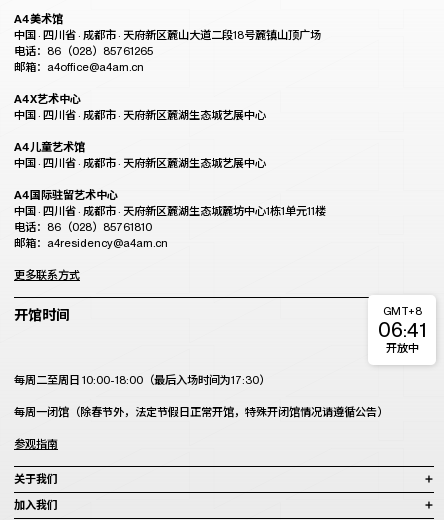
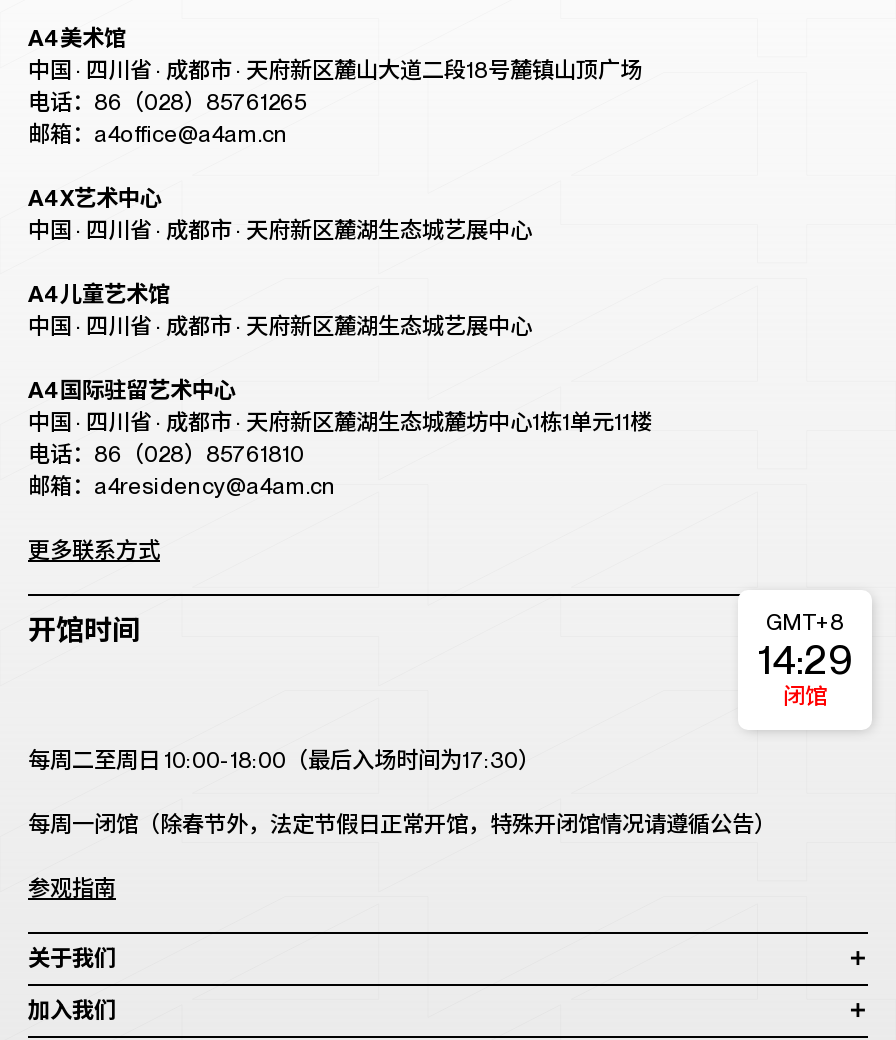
- 06:41
- 开放中
+ 14:29
+ 闭馆
